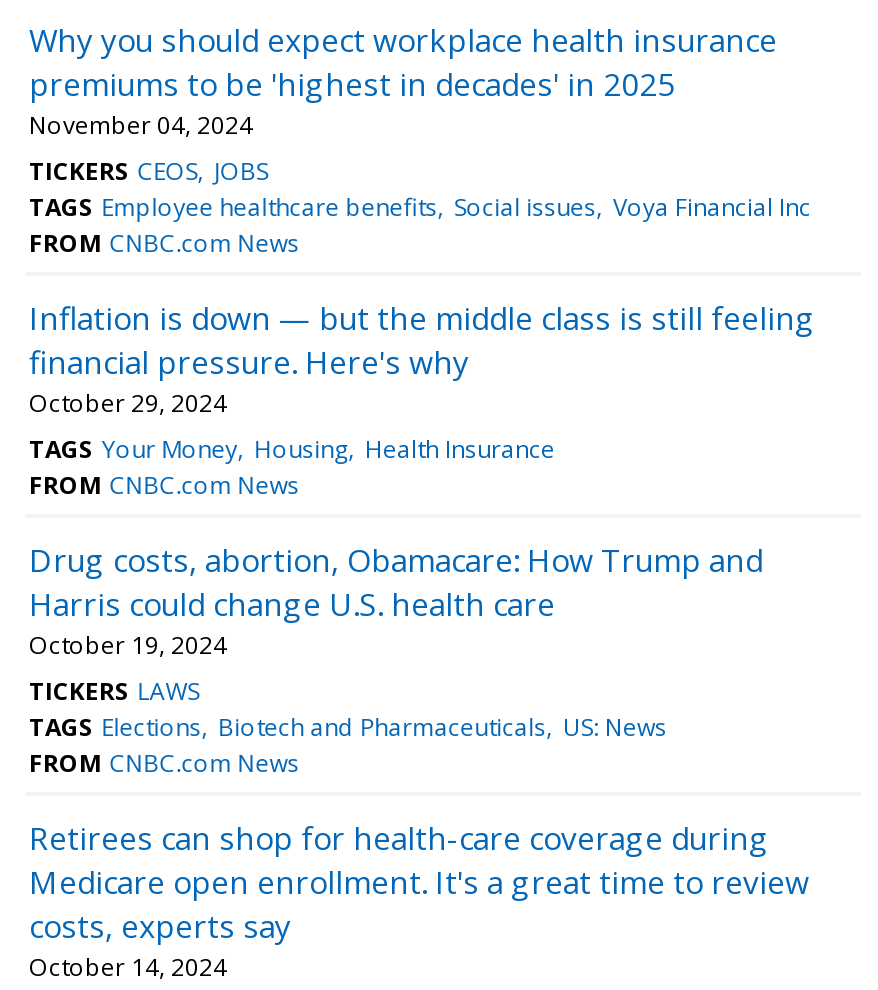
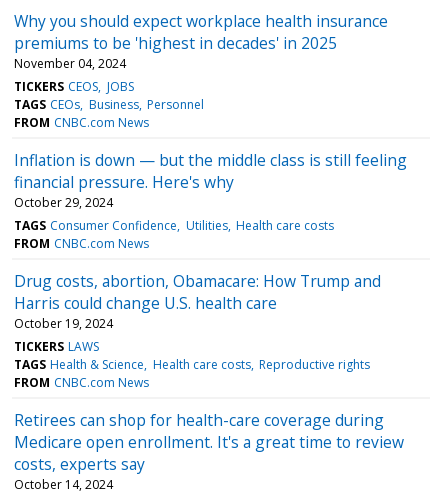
- TAGS Employee healthcare benefits Social issues Voya Financial Inc
+ TAGS CEOs Business Personnel

- TAGS Your Money Housing Health Insurance
+ TAGS Consumer Confidence Utilities Health care costs

- TAGS Elections Biotech and Pharmaceuticals US: News
+ TAGS Health & Science Health care costs Reproductive rights
